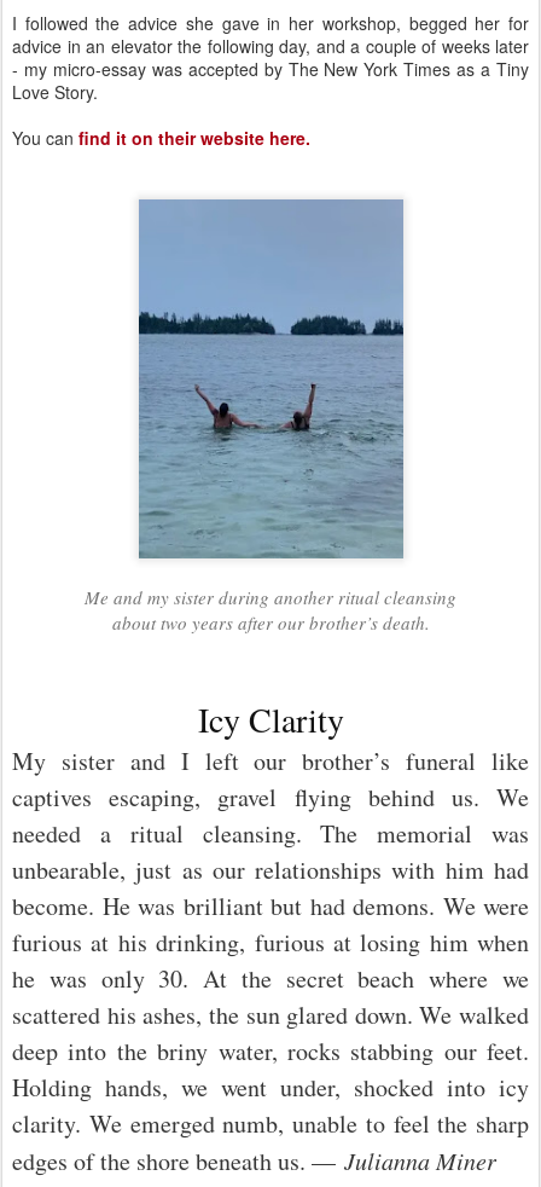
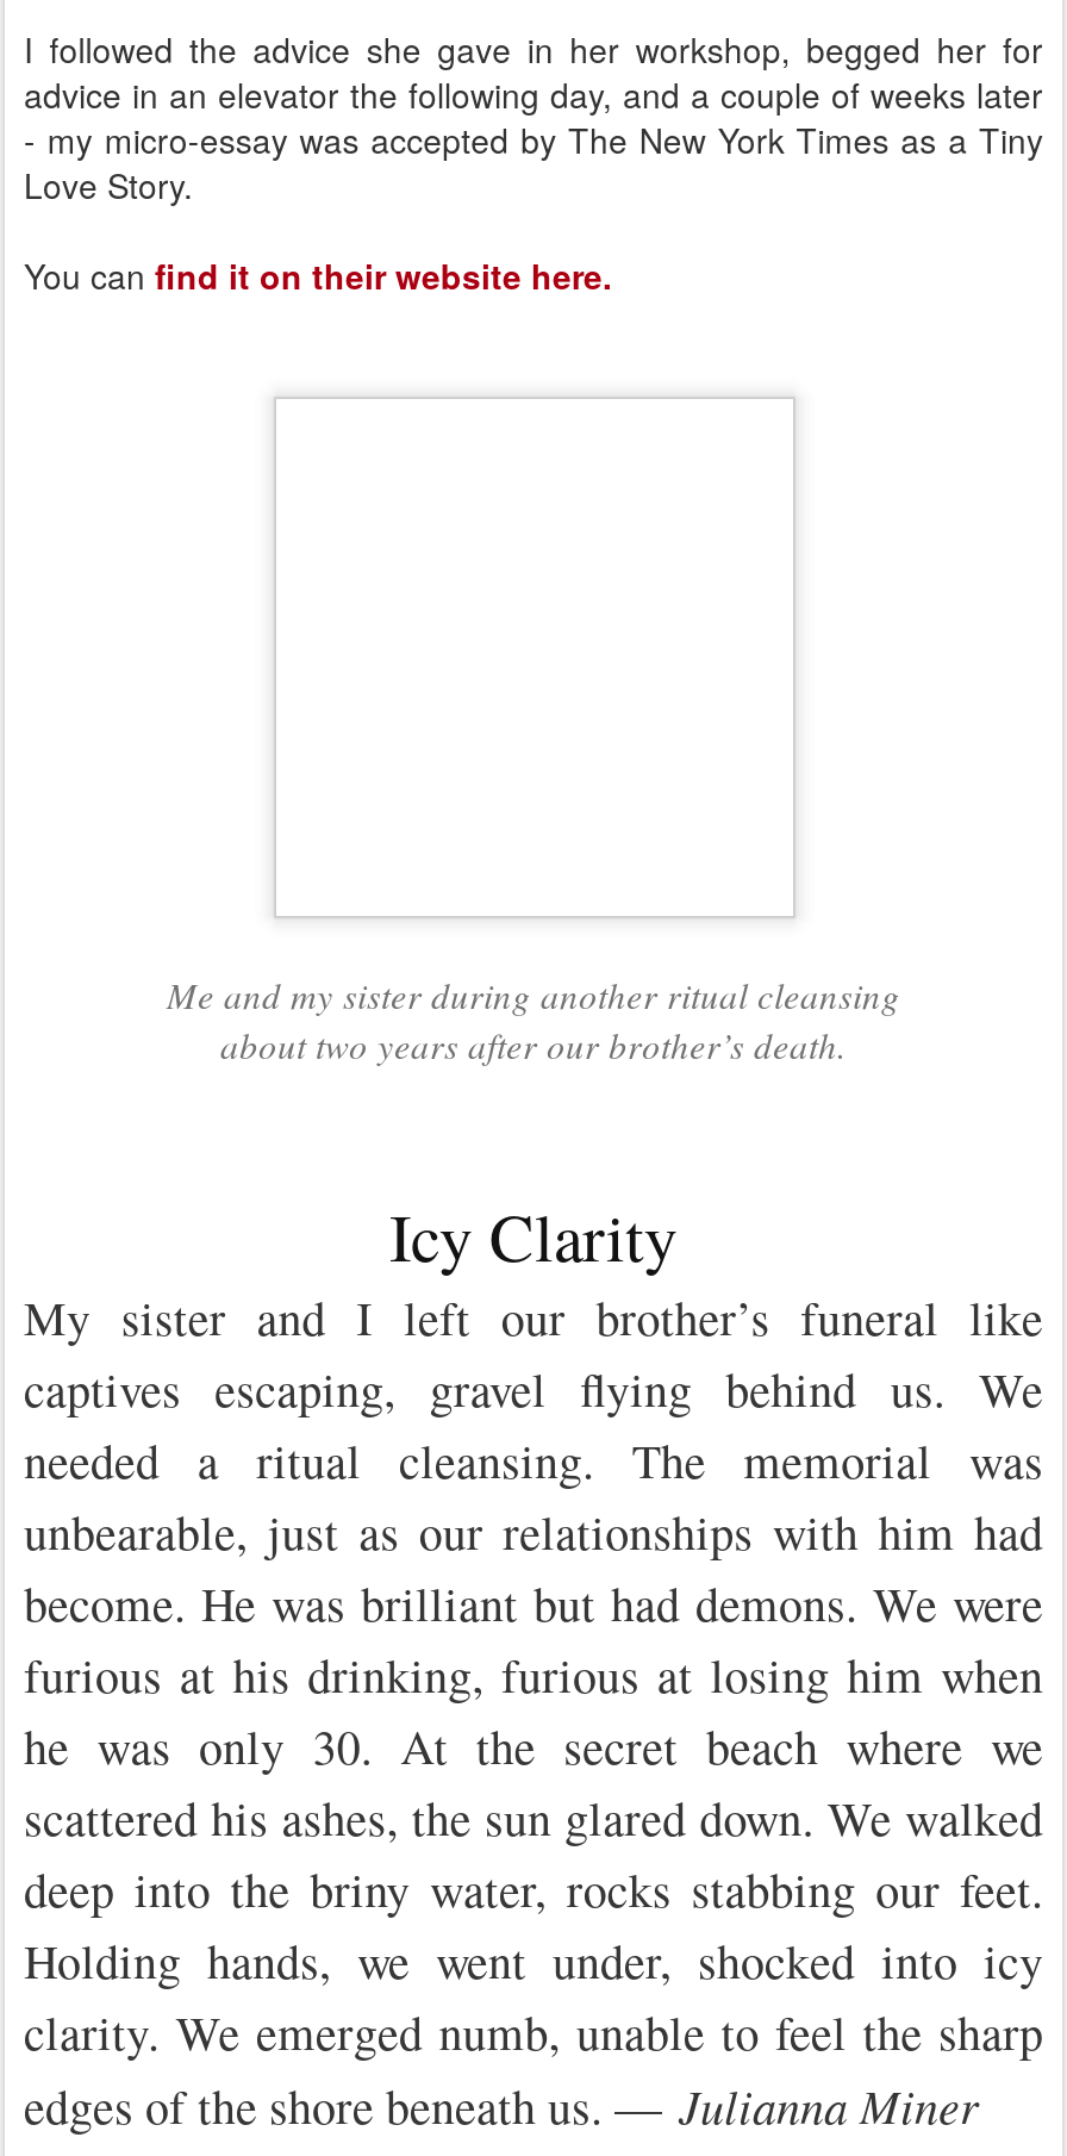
- [image]
